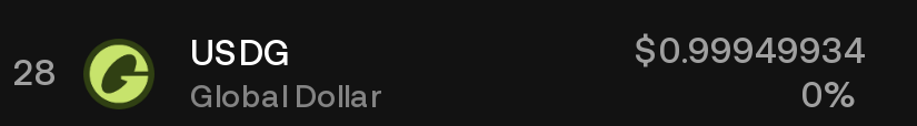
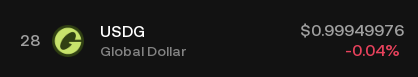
- $0.99949934
+ $0.99949976

- 0%
+ -0.04%
